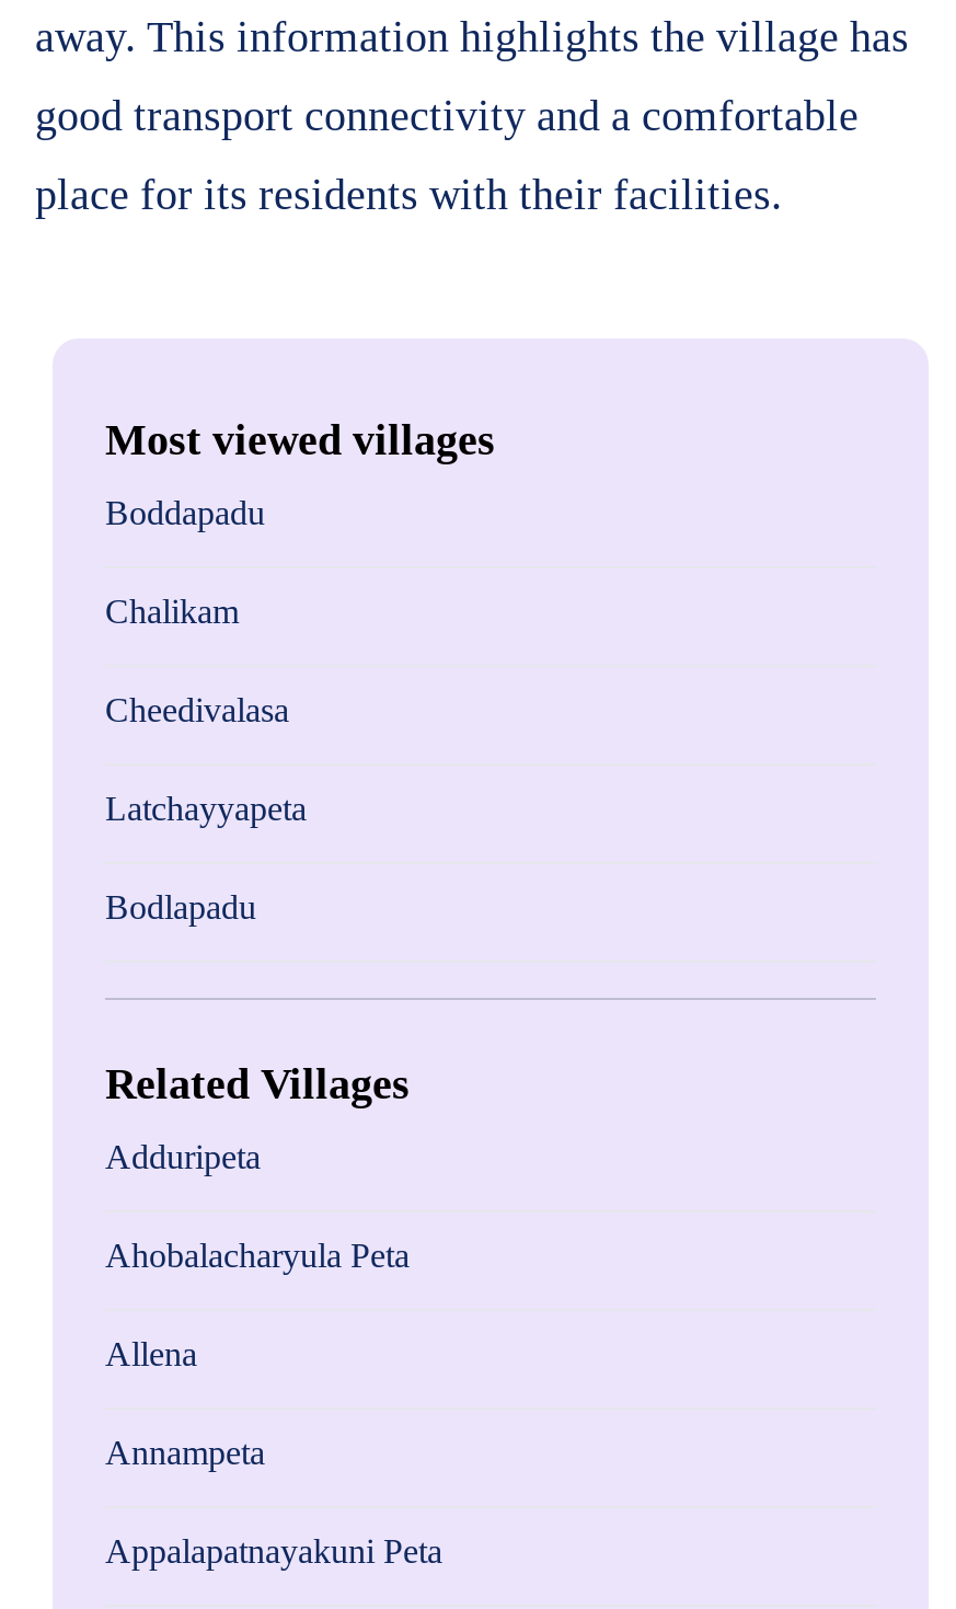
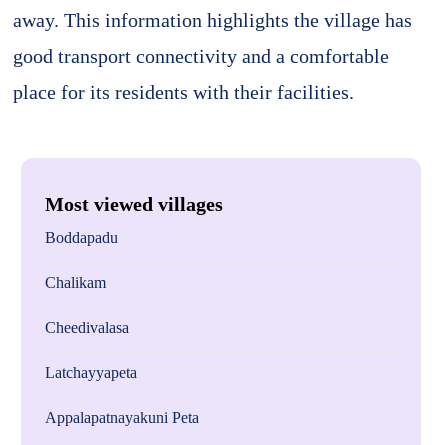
- Bodlapadu

- Related Villages
- Adduripeta
- Ahobalacharyula Peta
- Allena
- Annampeta
